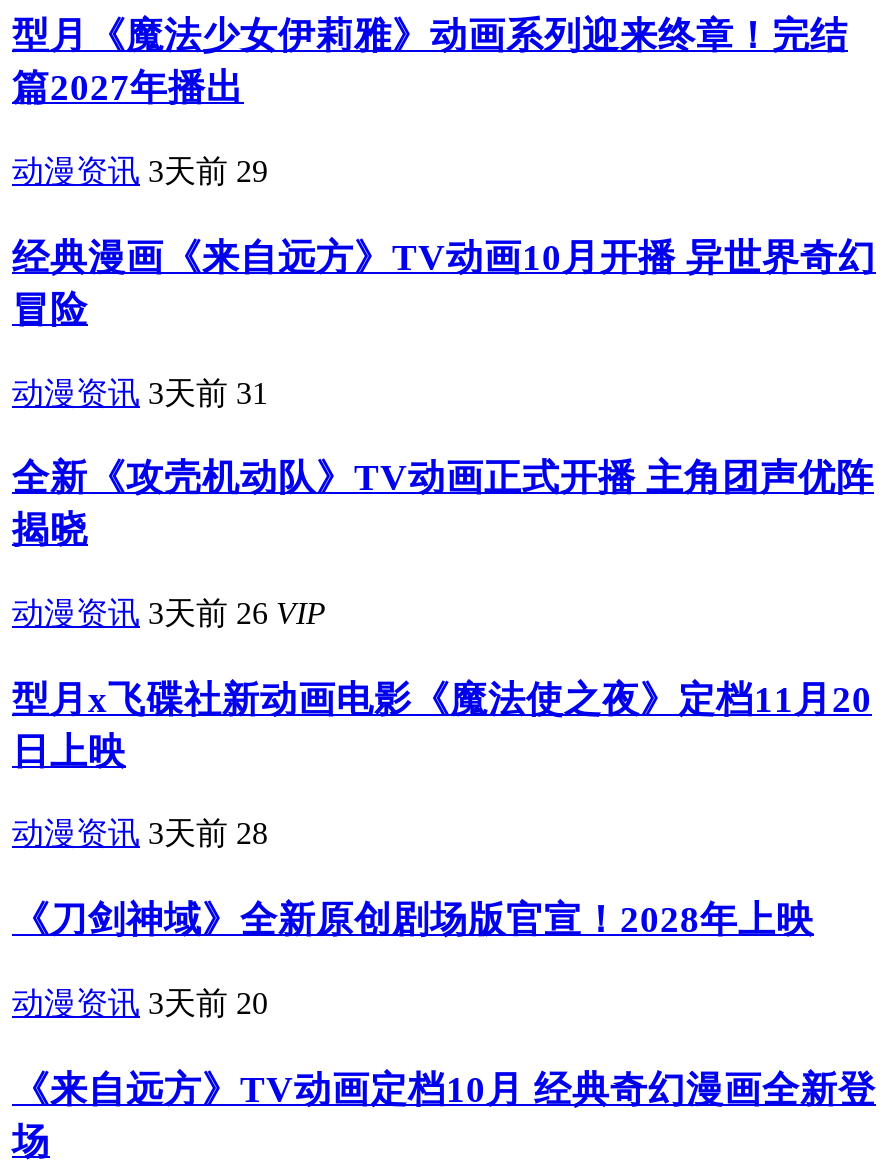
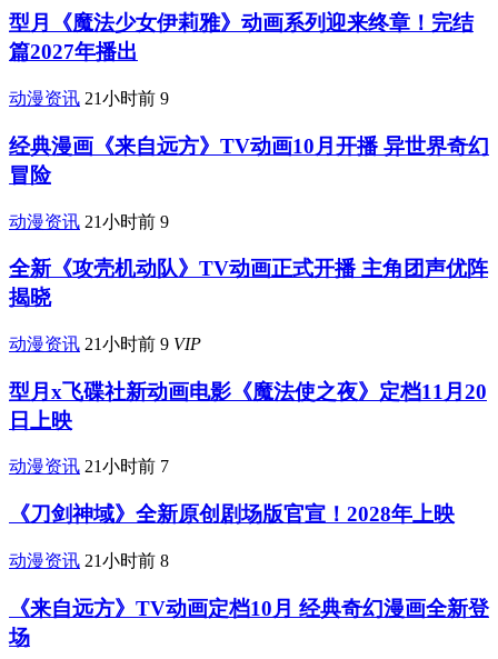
- 动漫资讯 3天前29
+ 动漫资讯 21小时前9

- 动漫资讯 3天前31
+ 动漫资讯 21小时前9

- 动漫资讯 3天前26 VIP
+ 动漫资讯 21小时前9 VIP

- 动漫资讯 3天前28
+ 动漫资讯 21小时前7

- 动漫资讯 3天前20
+ 动漫资讯 21小时前8
